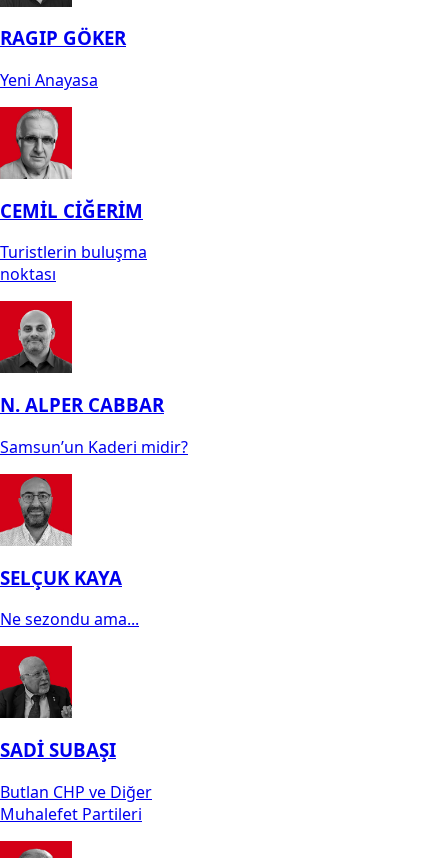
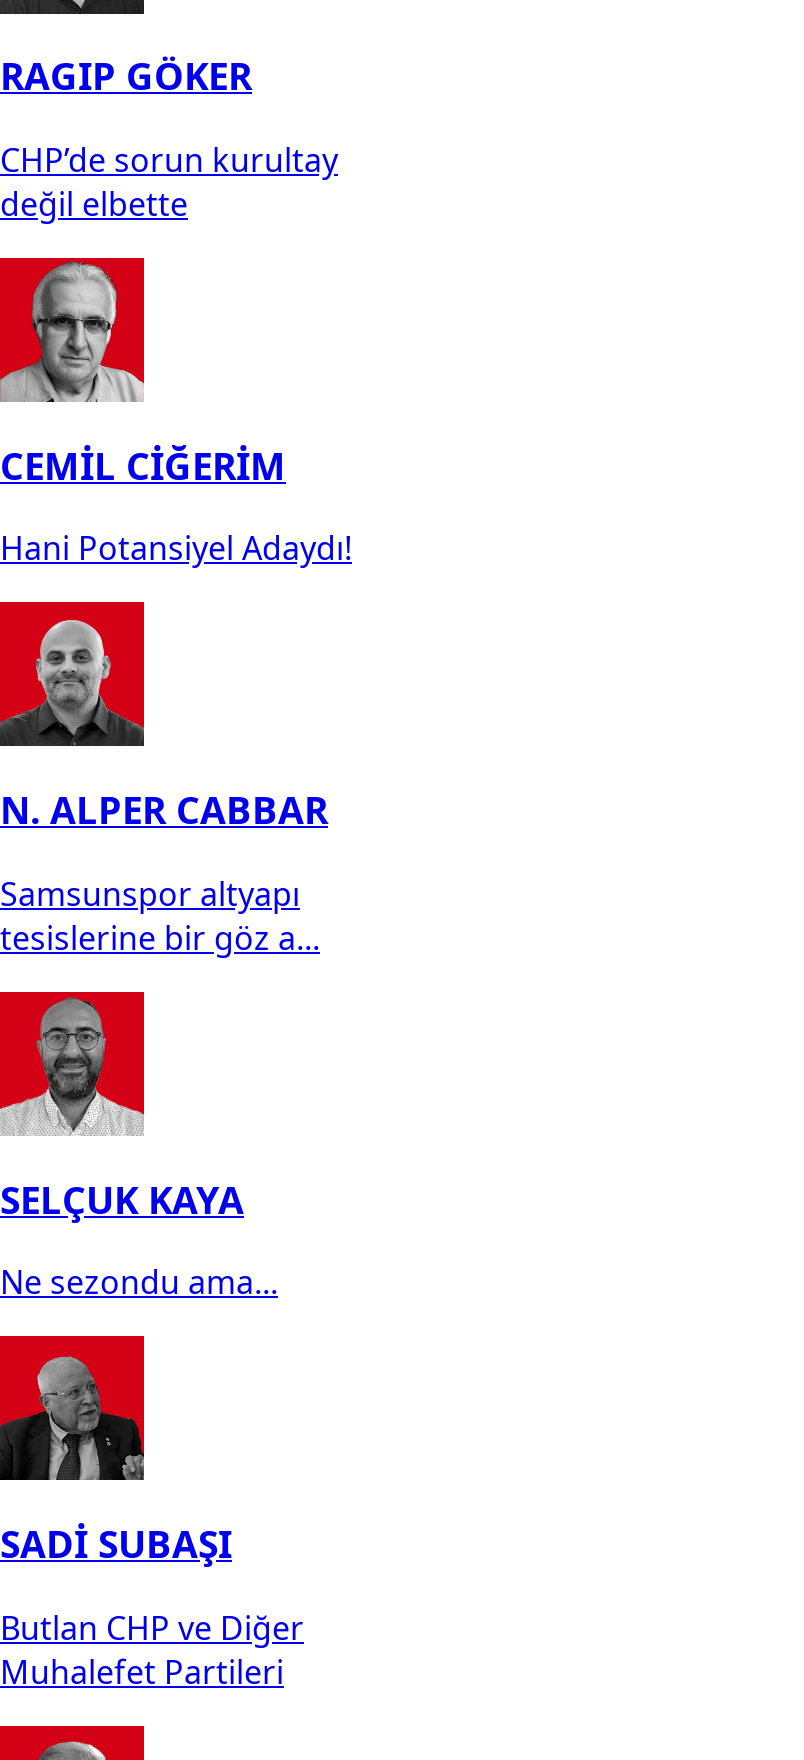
- Yeni Anayasa
+ CHP’de sorun kurultay
+ değil elbette

- Turistlerin buluşma
- noktası
+ Hani Potansiyel Adaydı!

- Samsun’un Kaderi midir?
+ Samsunspor altyapı
+ tesislerine bir göz a...
